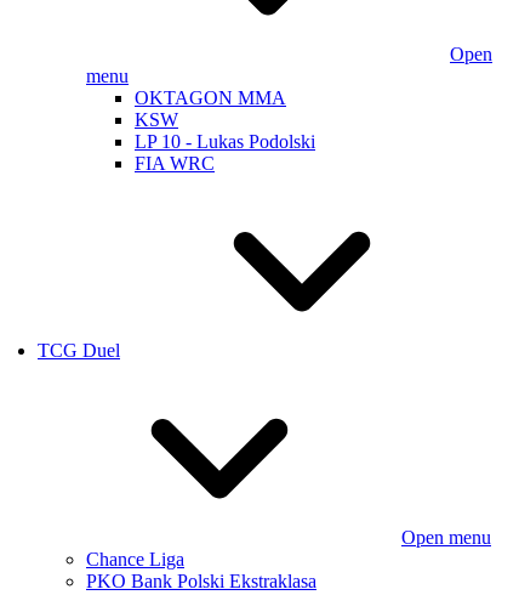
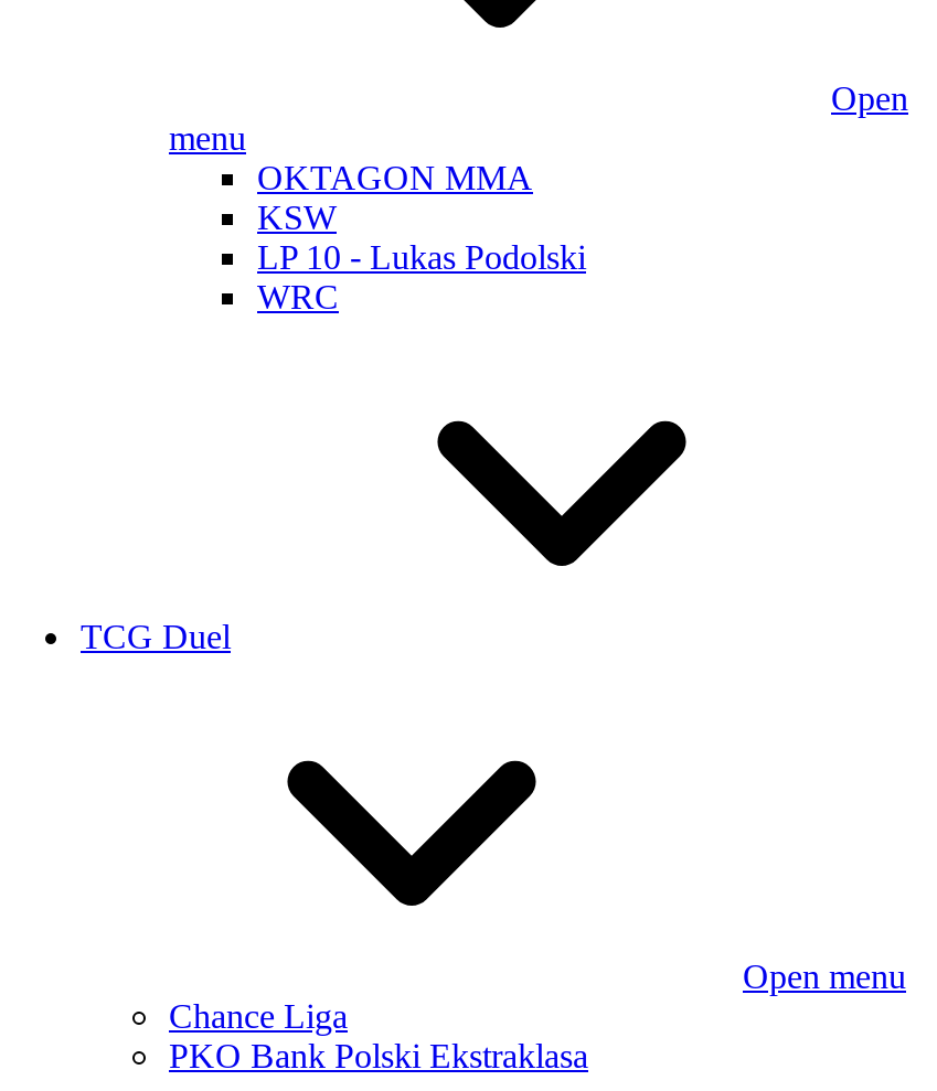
- FIA WRC
+ WRC
